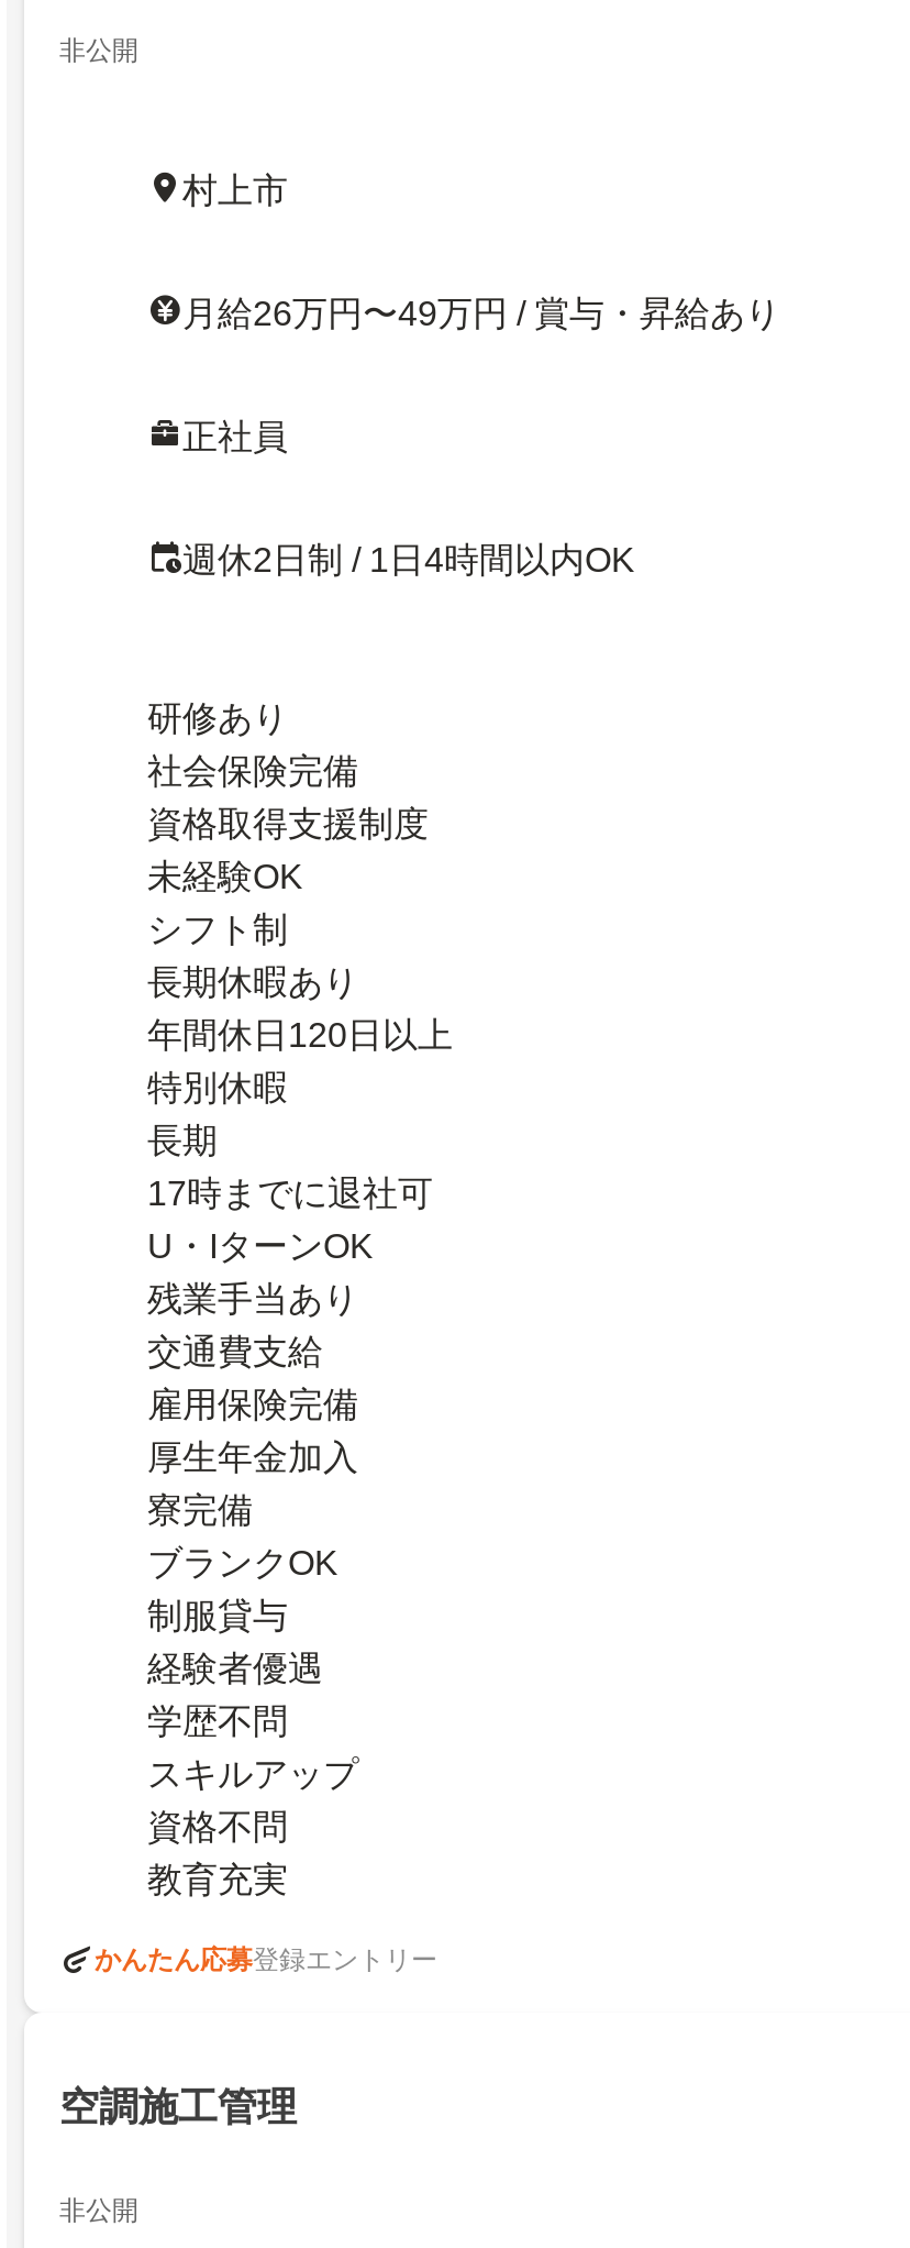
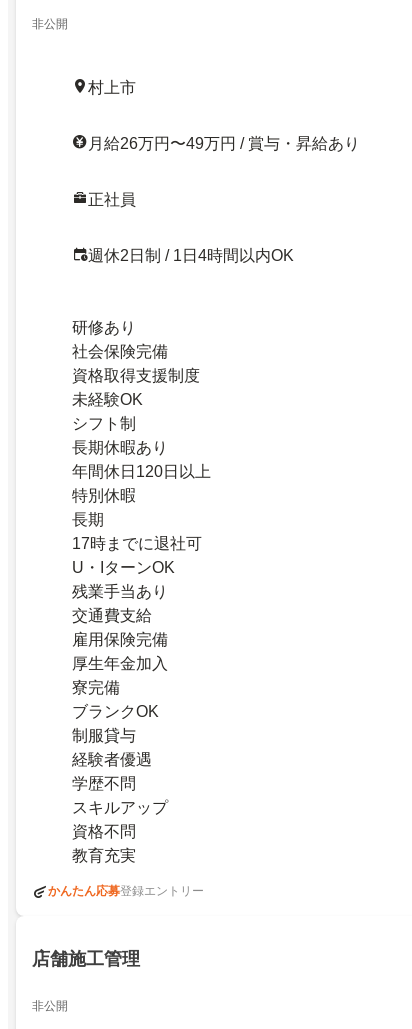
- 空調施工管理
+ 店舗施工管理
